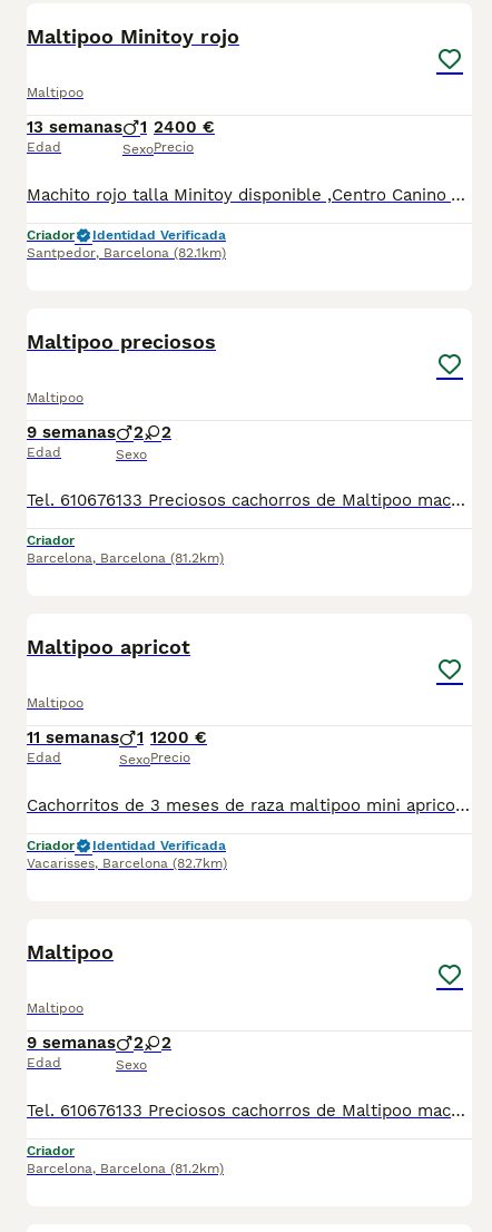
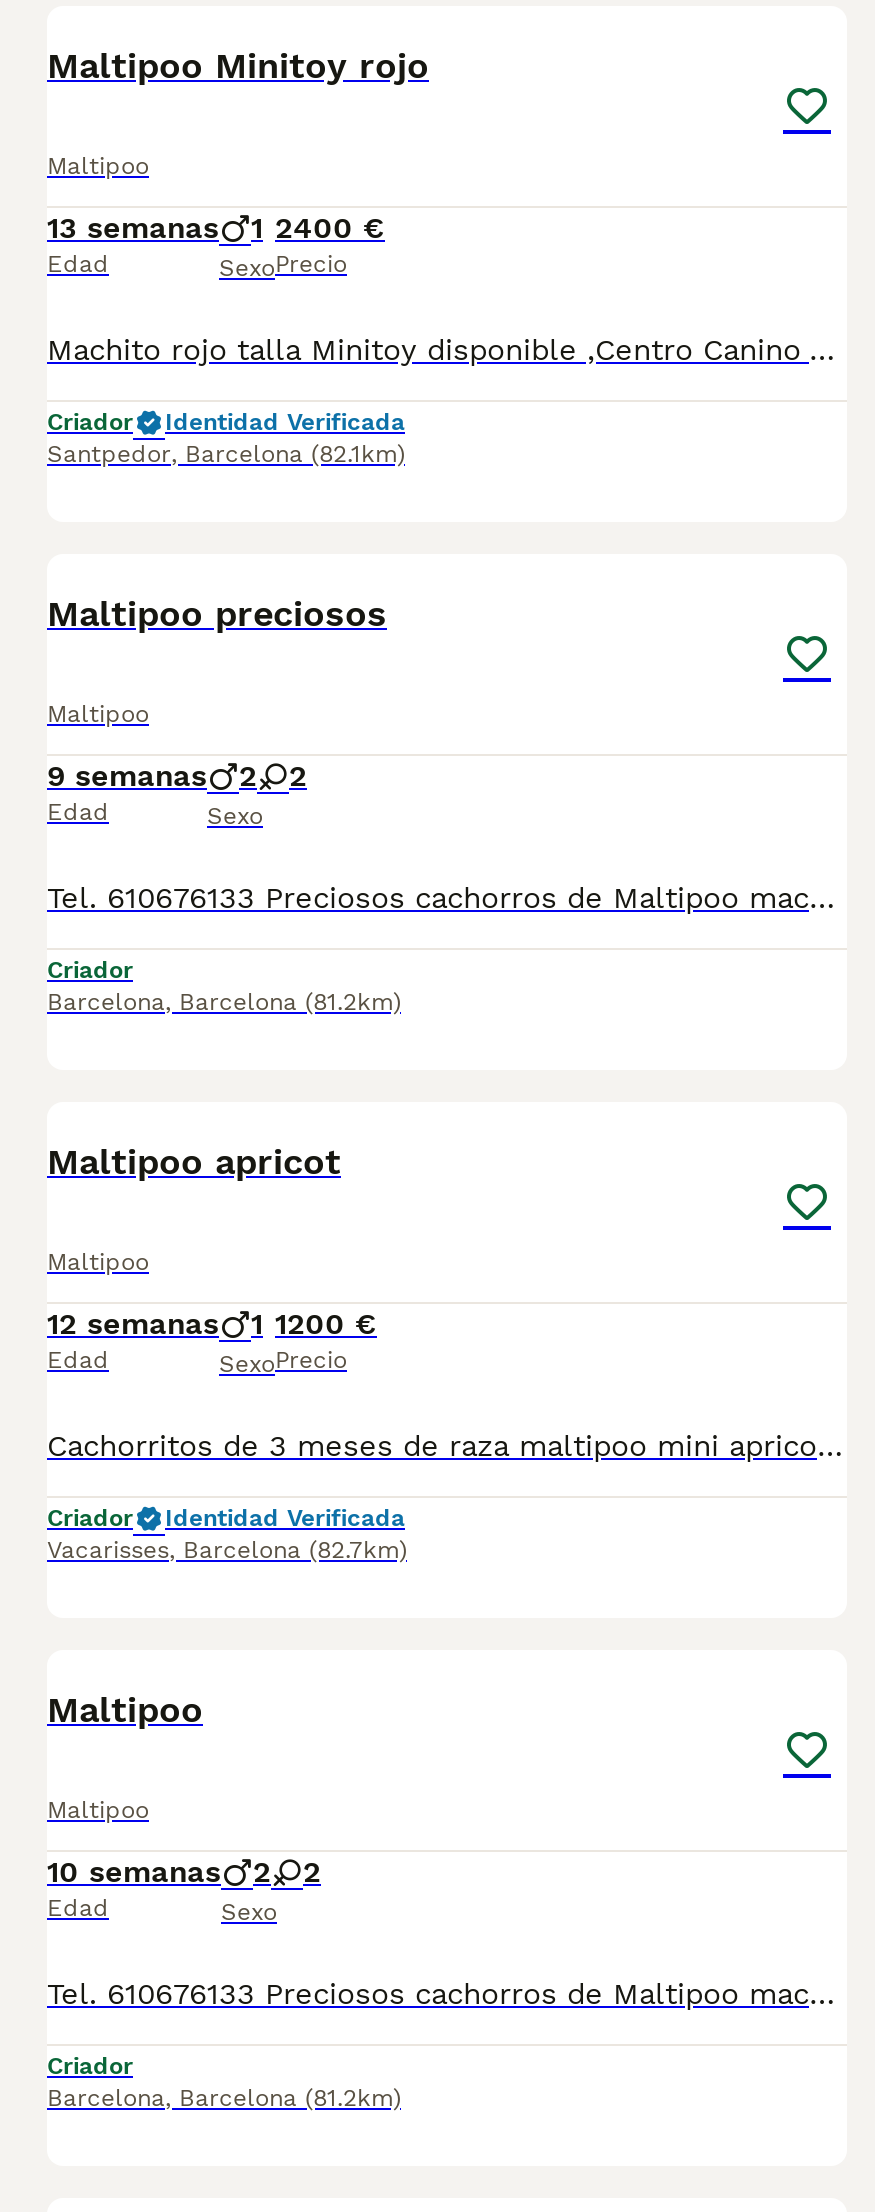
- 11 semanas 1 1200 €
+ 12 semanas 1 1200 €

- 9 semanas 2 2
+ 10 semanas 2 2
